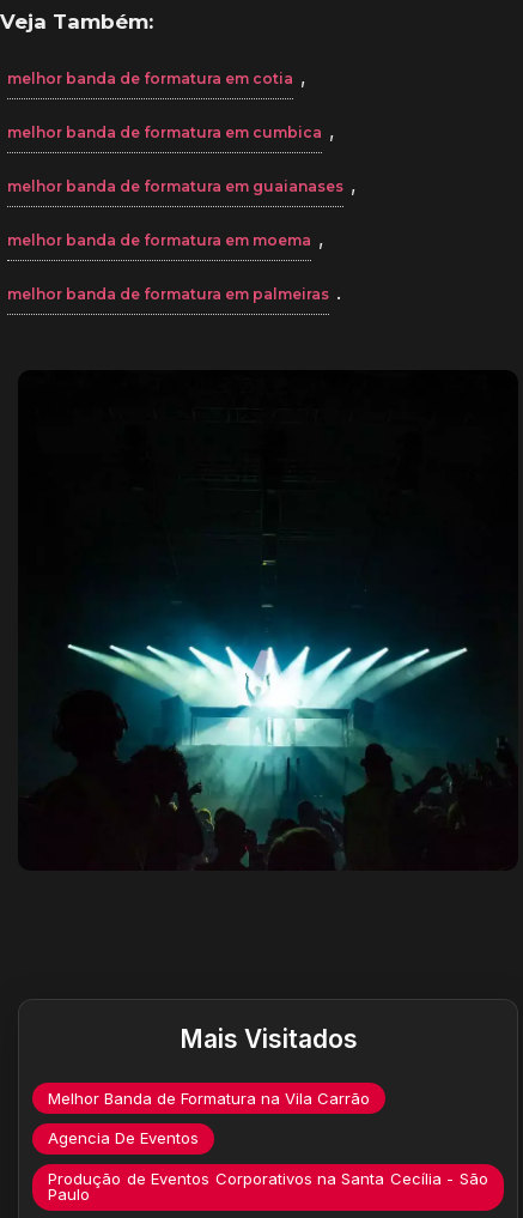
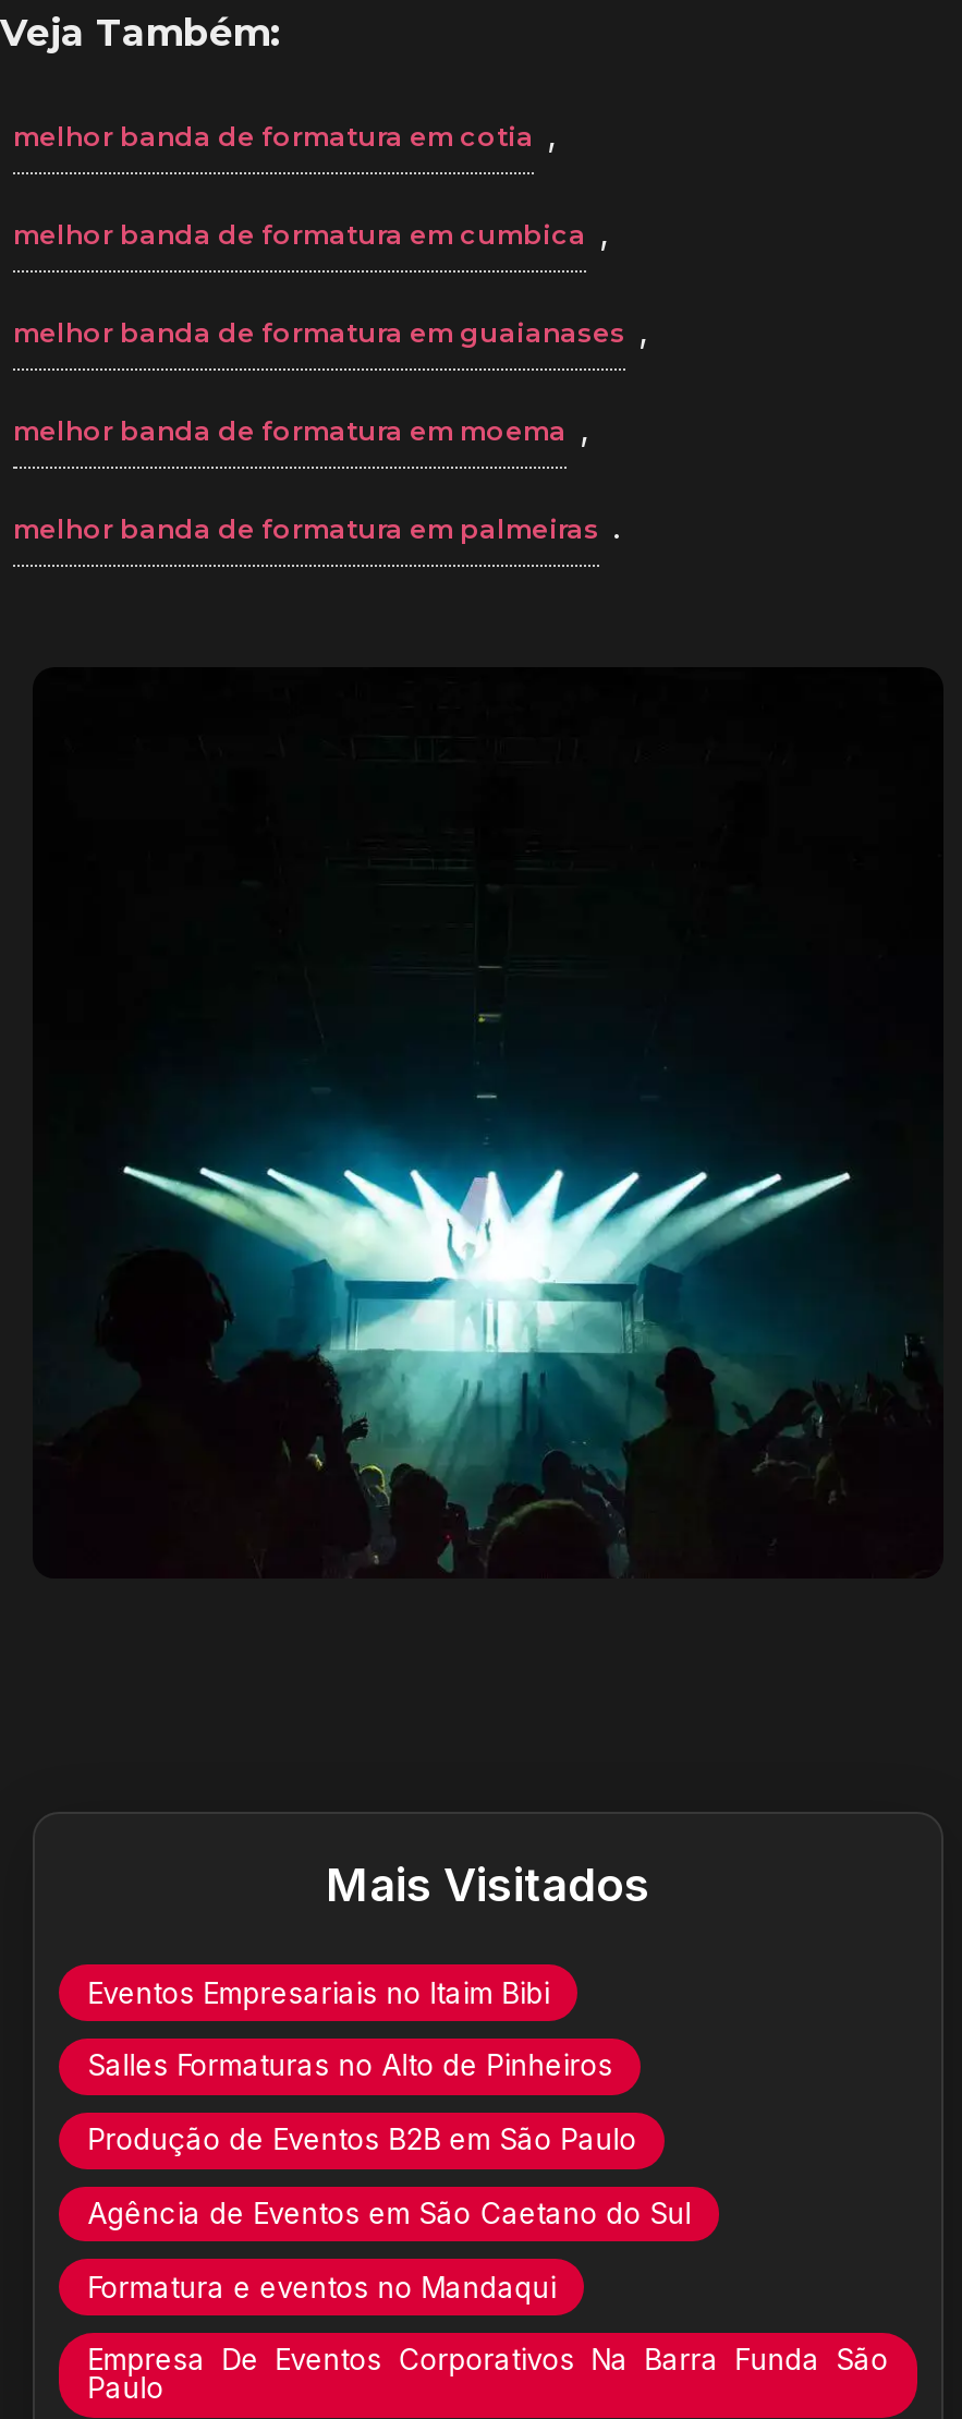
- Melhor Banda de Formatura na Vila Carrão
- Agencia De Eventos
- Produção de Eventos Corporativos na Santa Cecília - São
+ Eventos Empresariais no Itaim Bibi
+ Salles Formaturas no Alto de Pinheiros
+ Produção de Eventos B2B em São Paulo
+ Agência de Eventos em São Caetano do Sul
+ Formatura e eventos no Mandaqui
+ Empresa De Eventos Corporativos Na Barra Funda São
